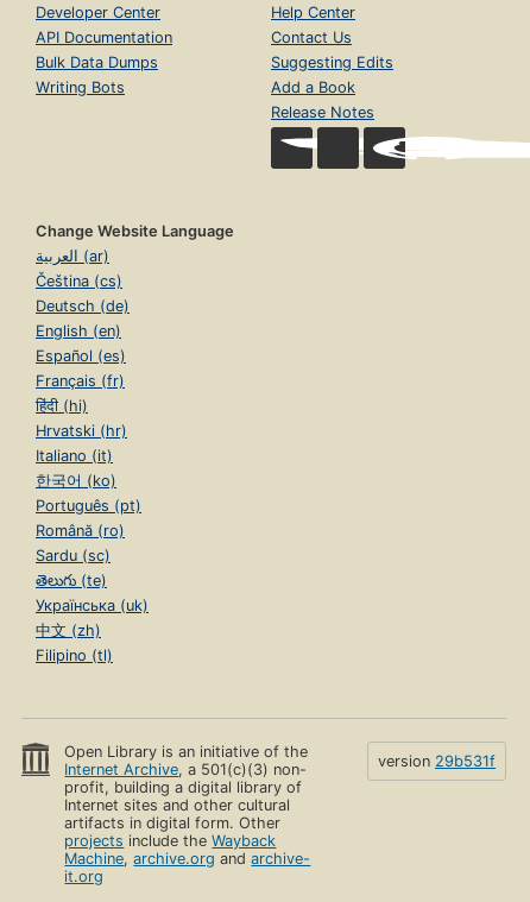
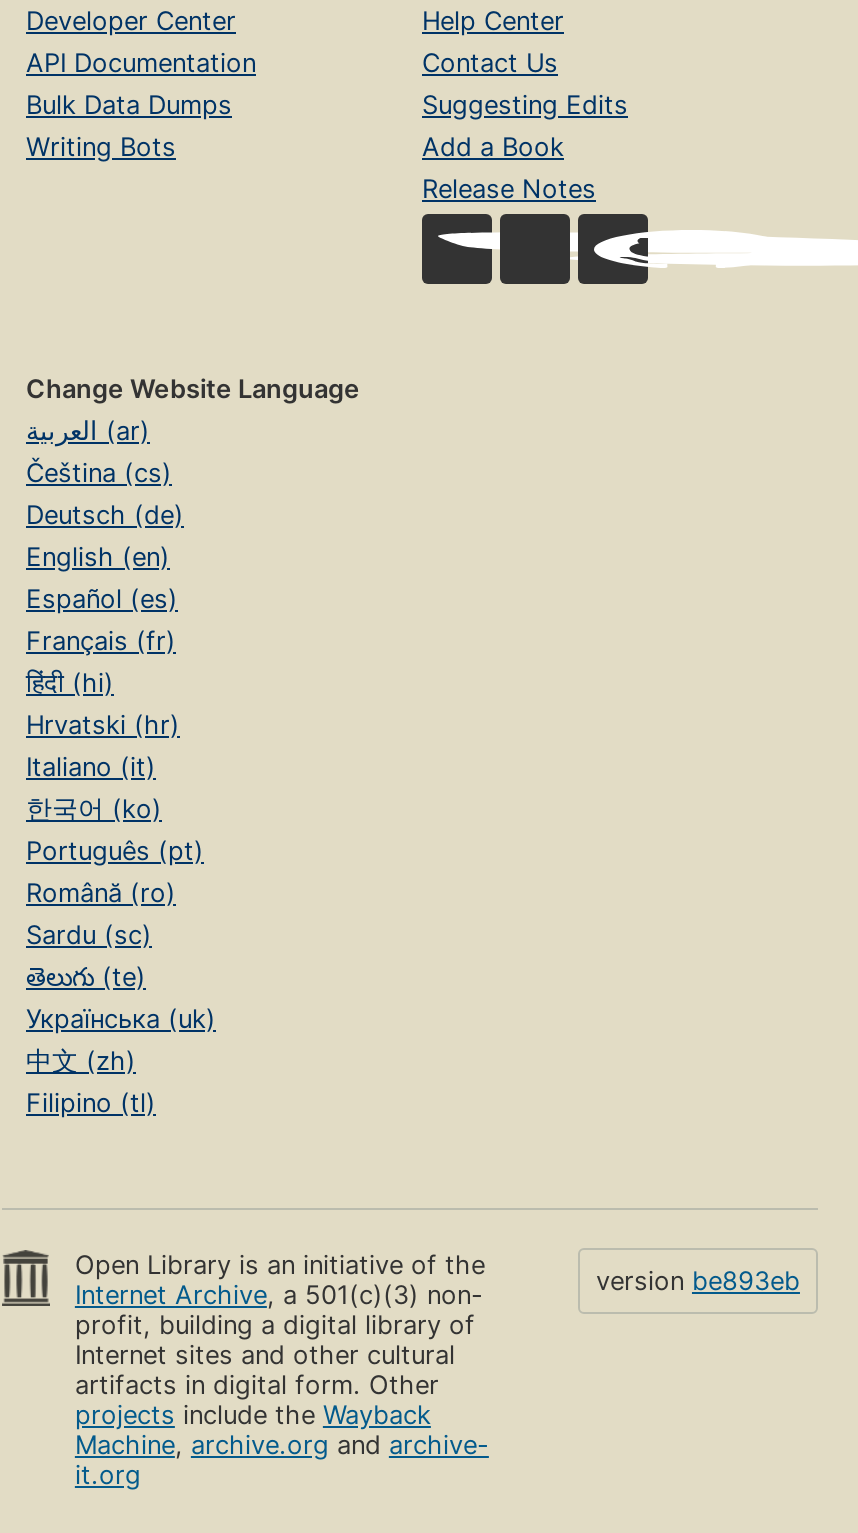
- version 29b531f
+ version be893eb
